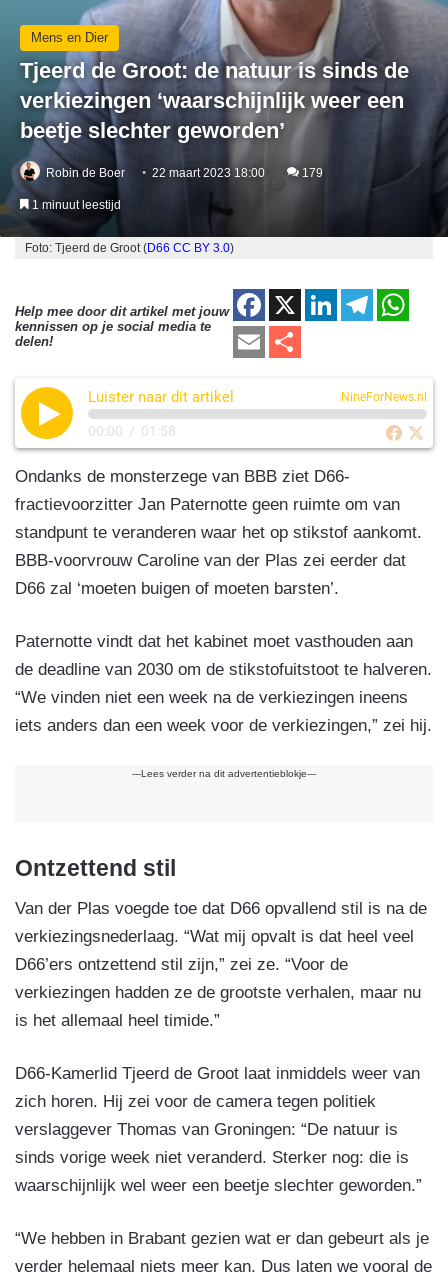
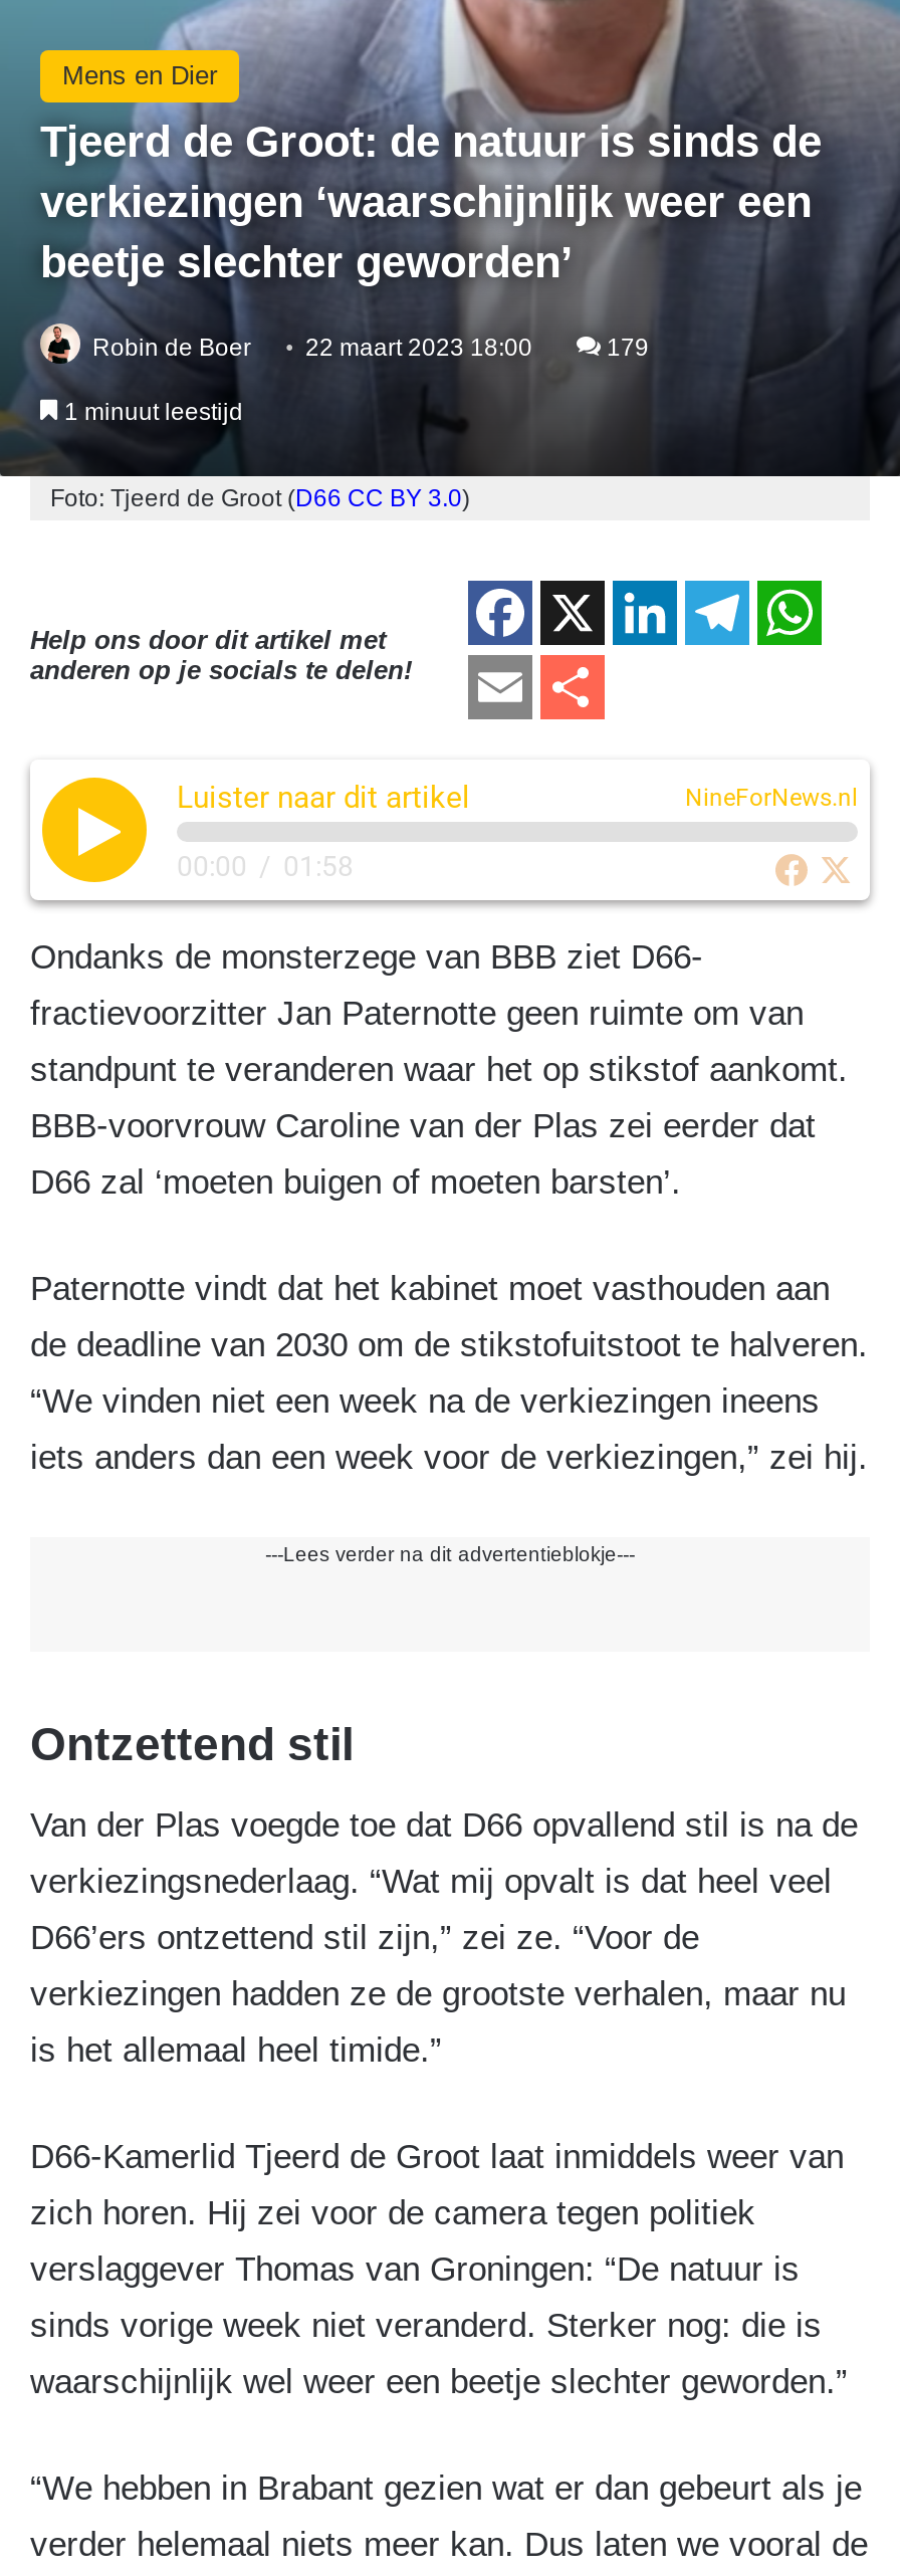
- Help mee door dit artikel met jouw
- kennissen op je social media te
- delen!
+ Help ons door dit artikel met
+ anderen op je socials te delen!
